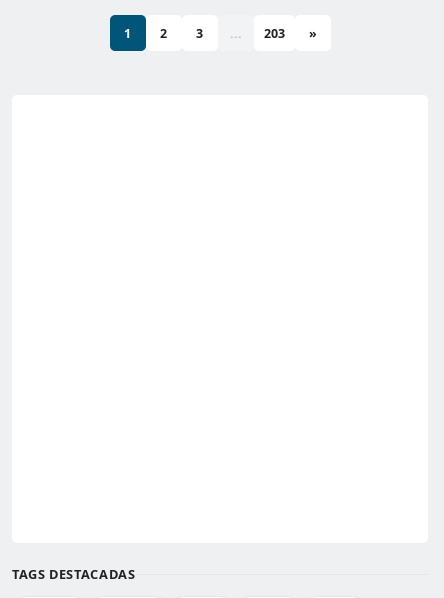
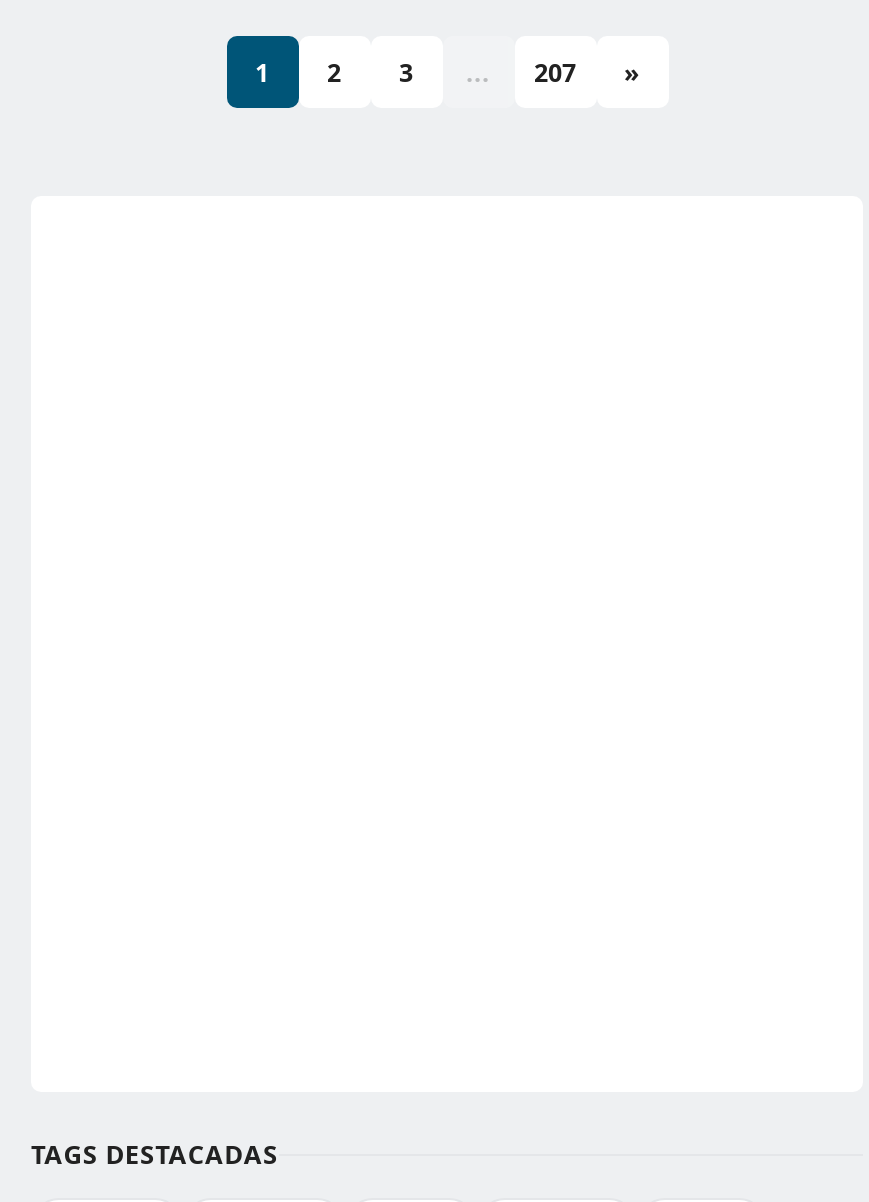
- 203
+ 207
